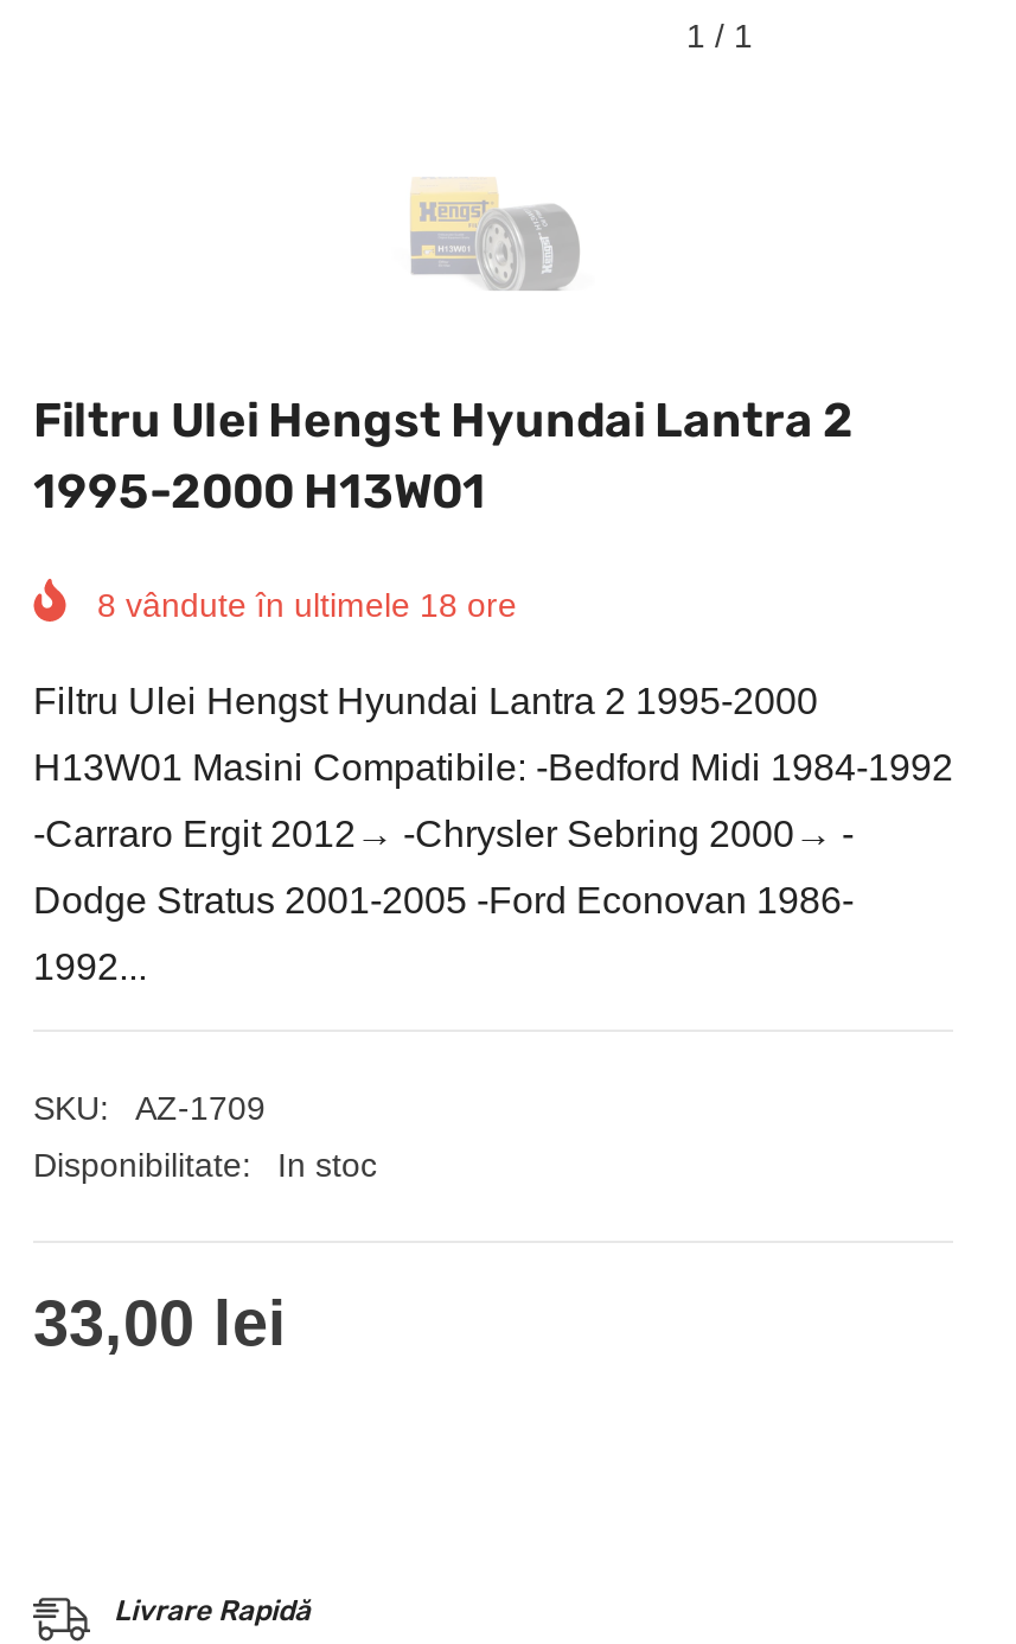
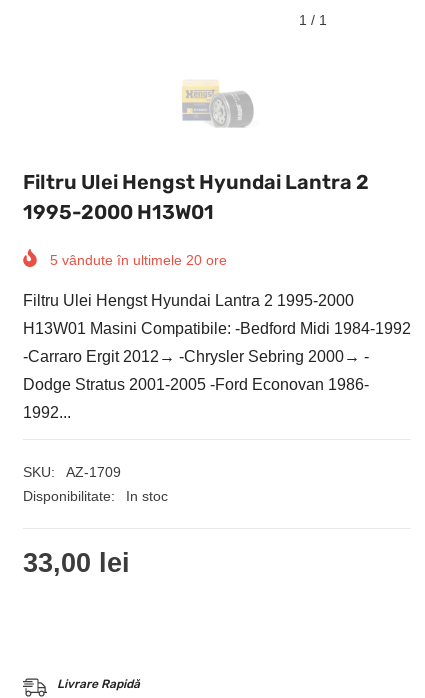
- 8 vândute în ultimele 18 ore
+ 5 vândute în ultimele 20 ore
